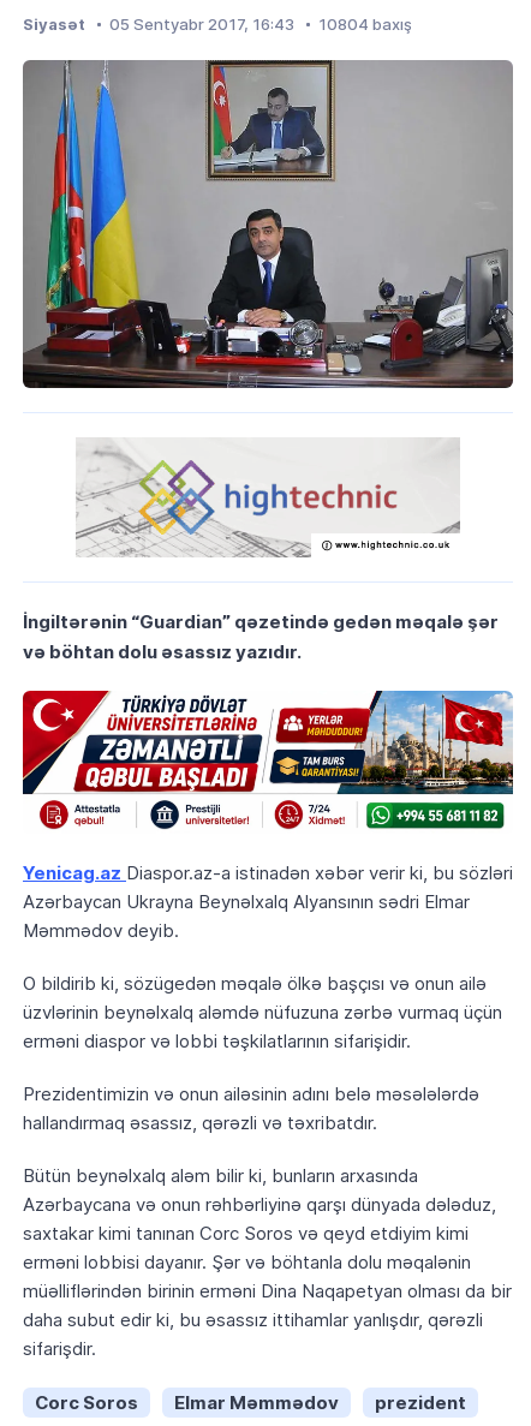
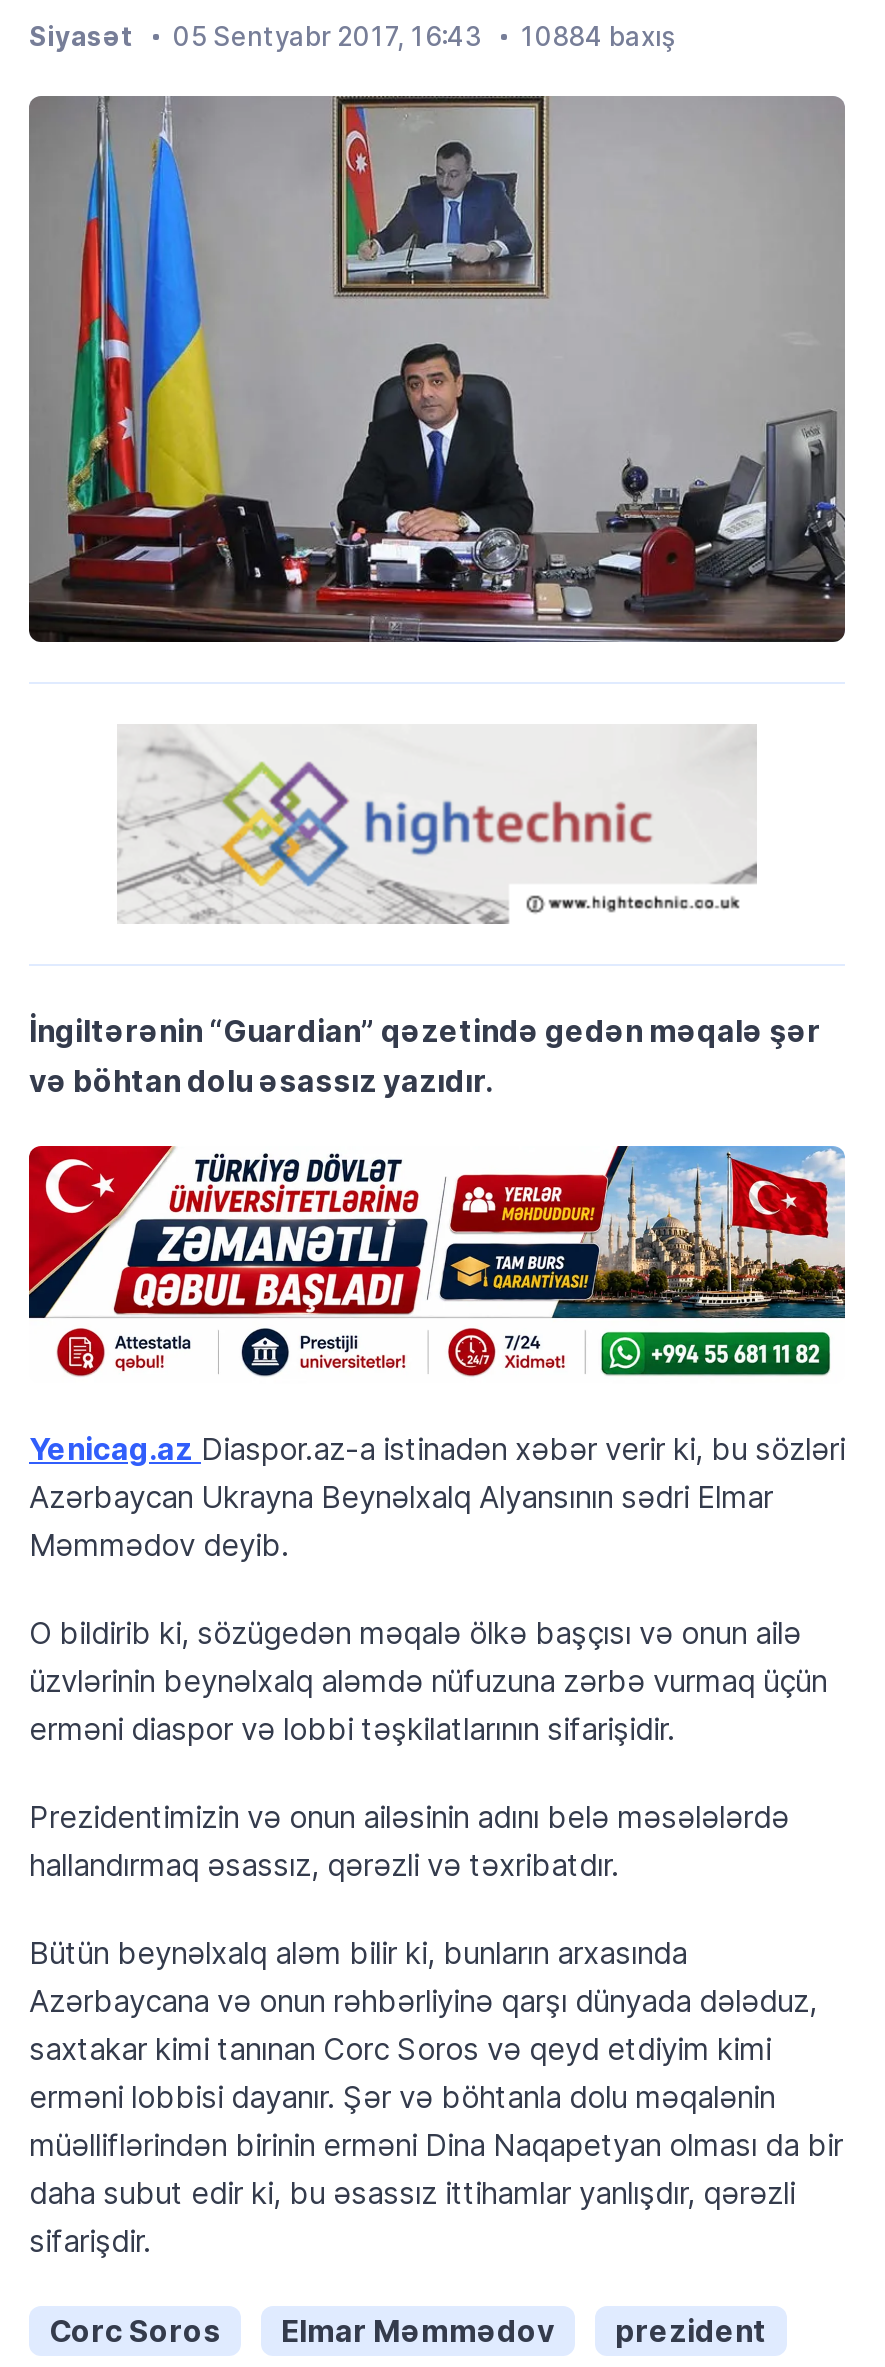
- Siyasət 05 Sentyabr 2017, 16:43 10804 baxış
+ Siyasət 05 Sentyabr 2017, 16:43 10884 baxış
